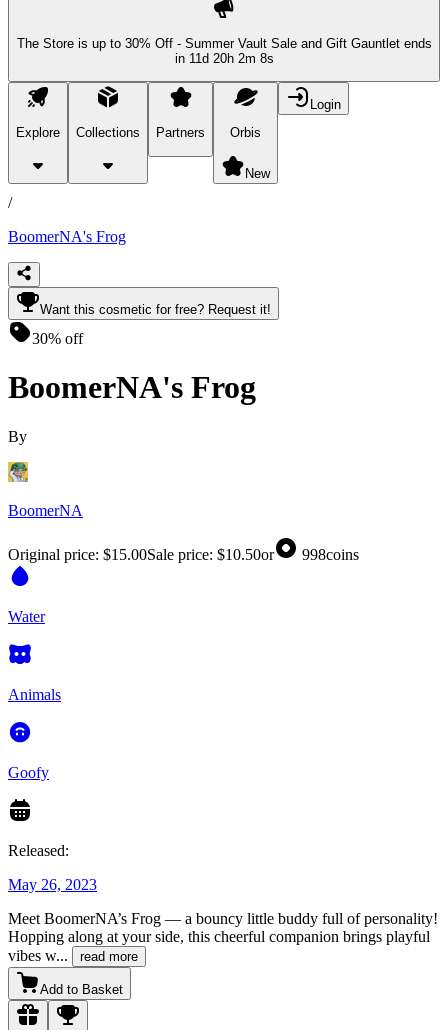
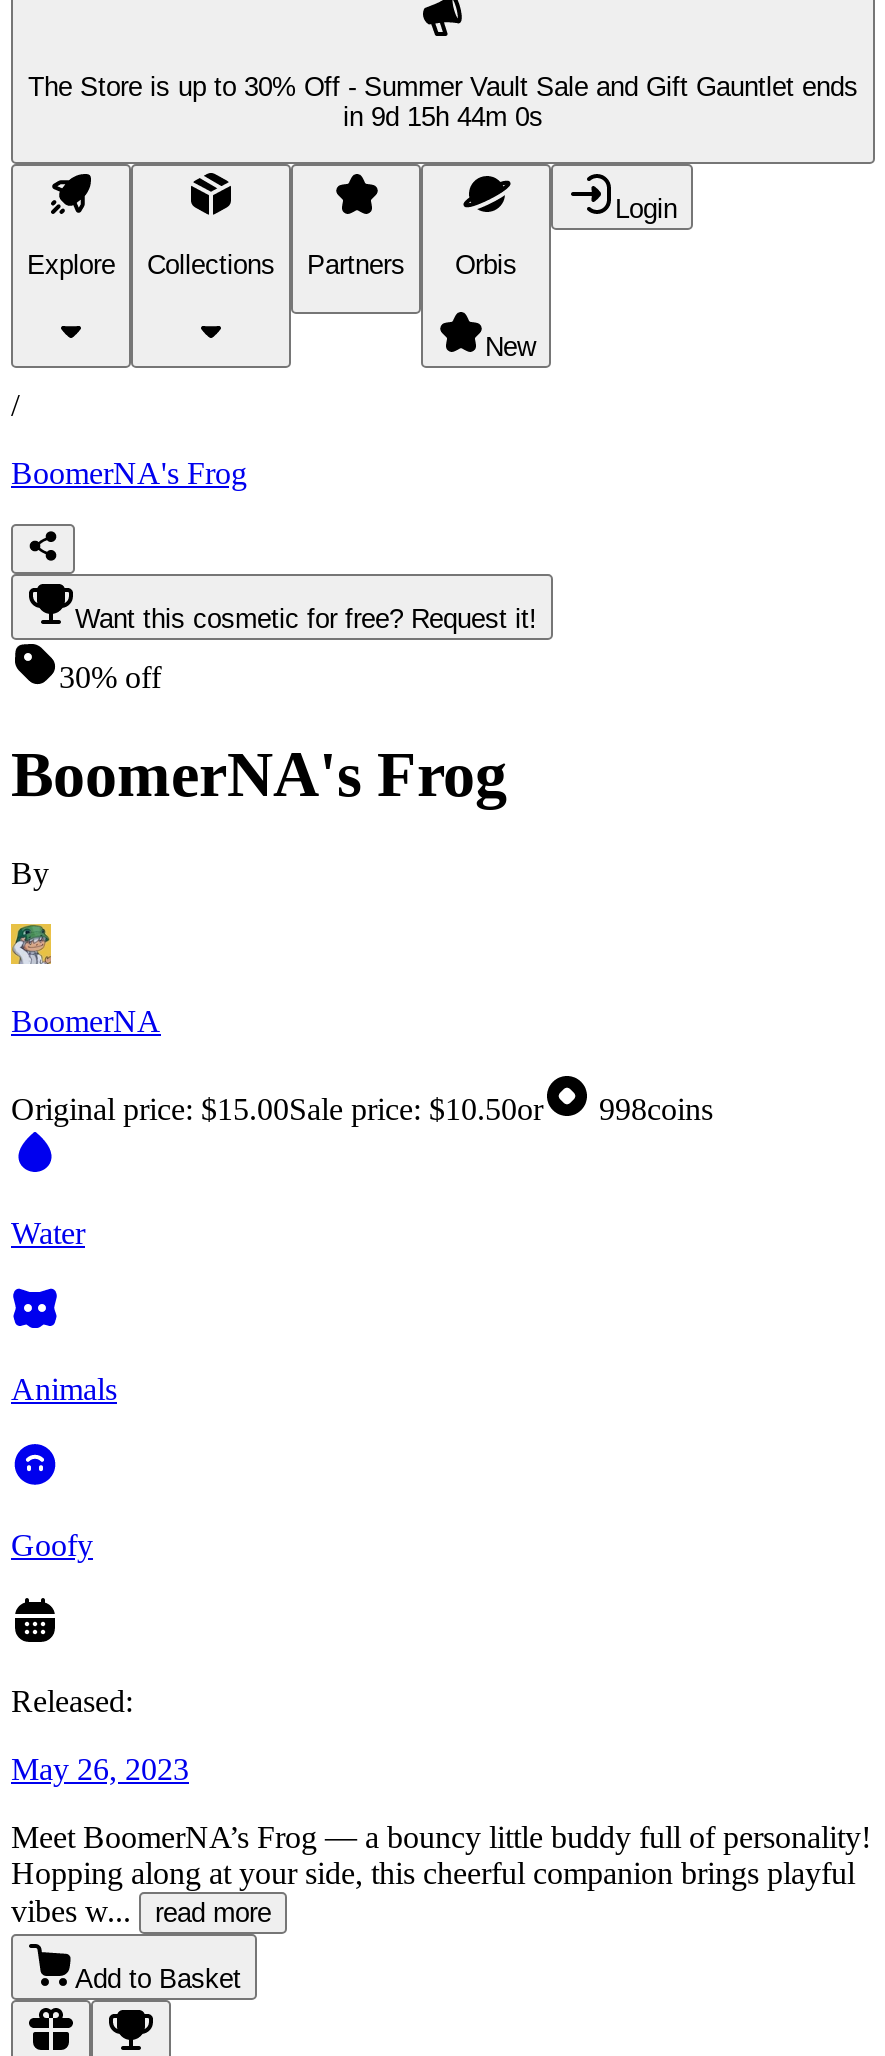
- in 11d 20h 2m 8s
+ in 9d 15h 44m 0s
